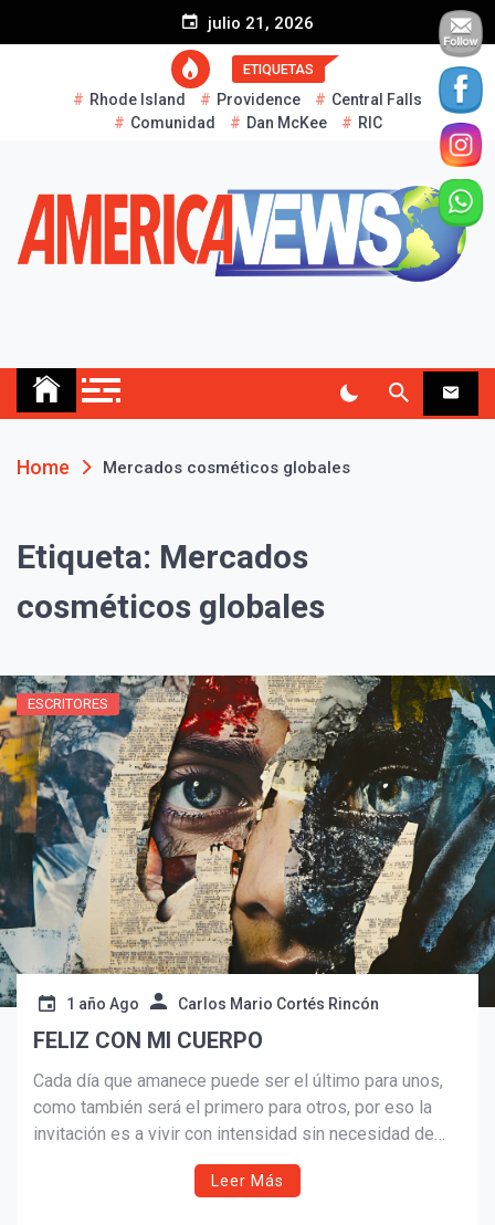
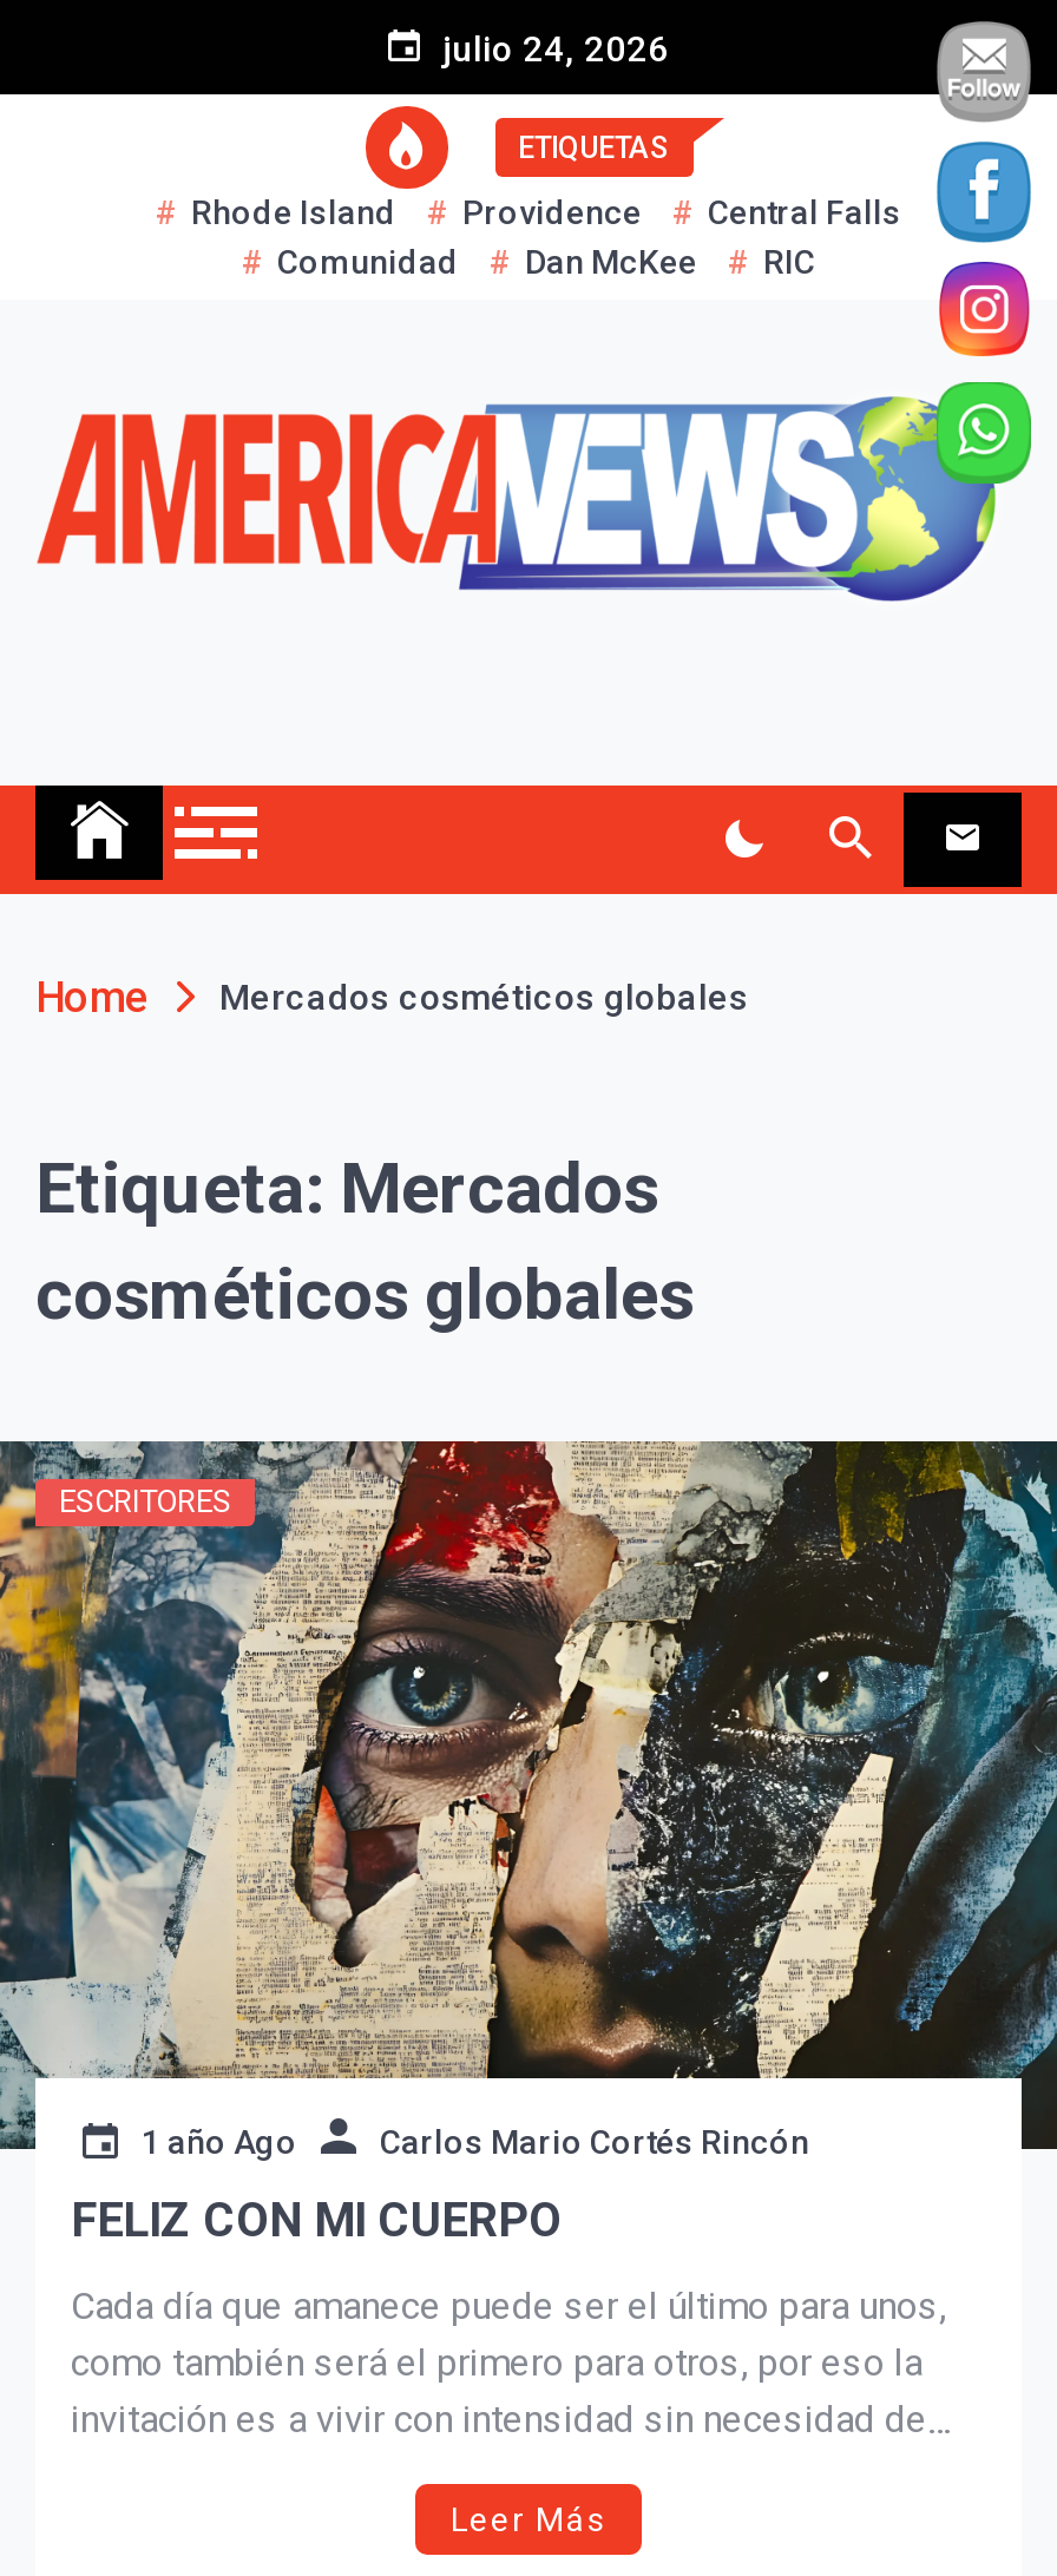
- julio 21, 2026
+ julio 24, 2026
